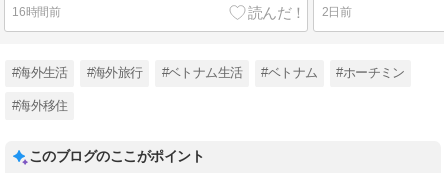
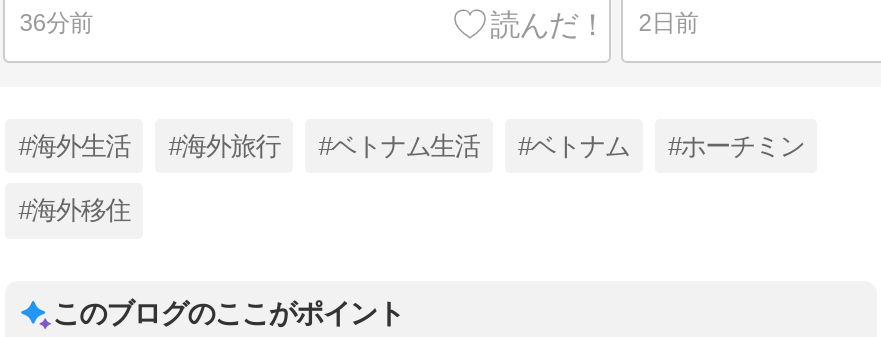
- 16時間前
+ 36分前
